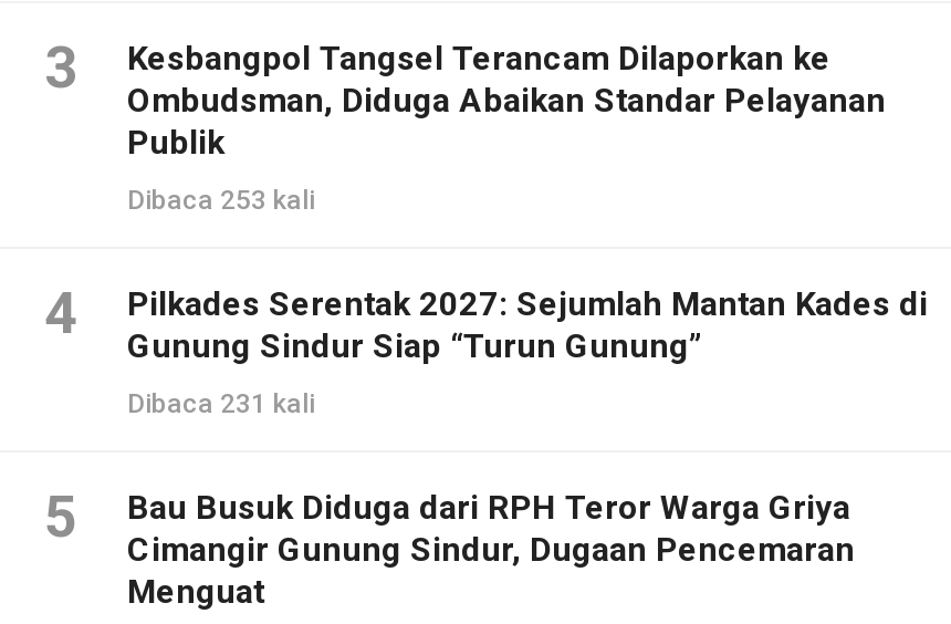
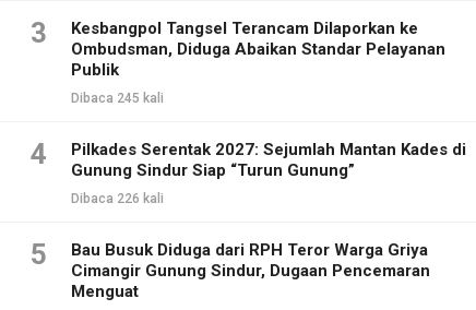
- Dibaca 253 kali
+ Dibaca 245 kali

- Dibaca 231 kali
+ Dibaca 226 kali
